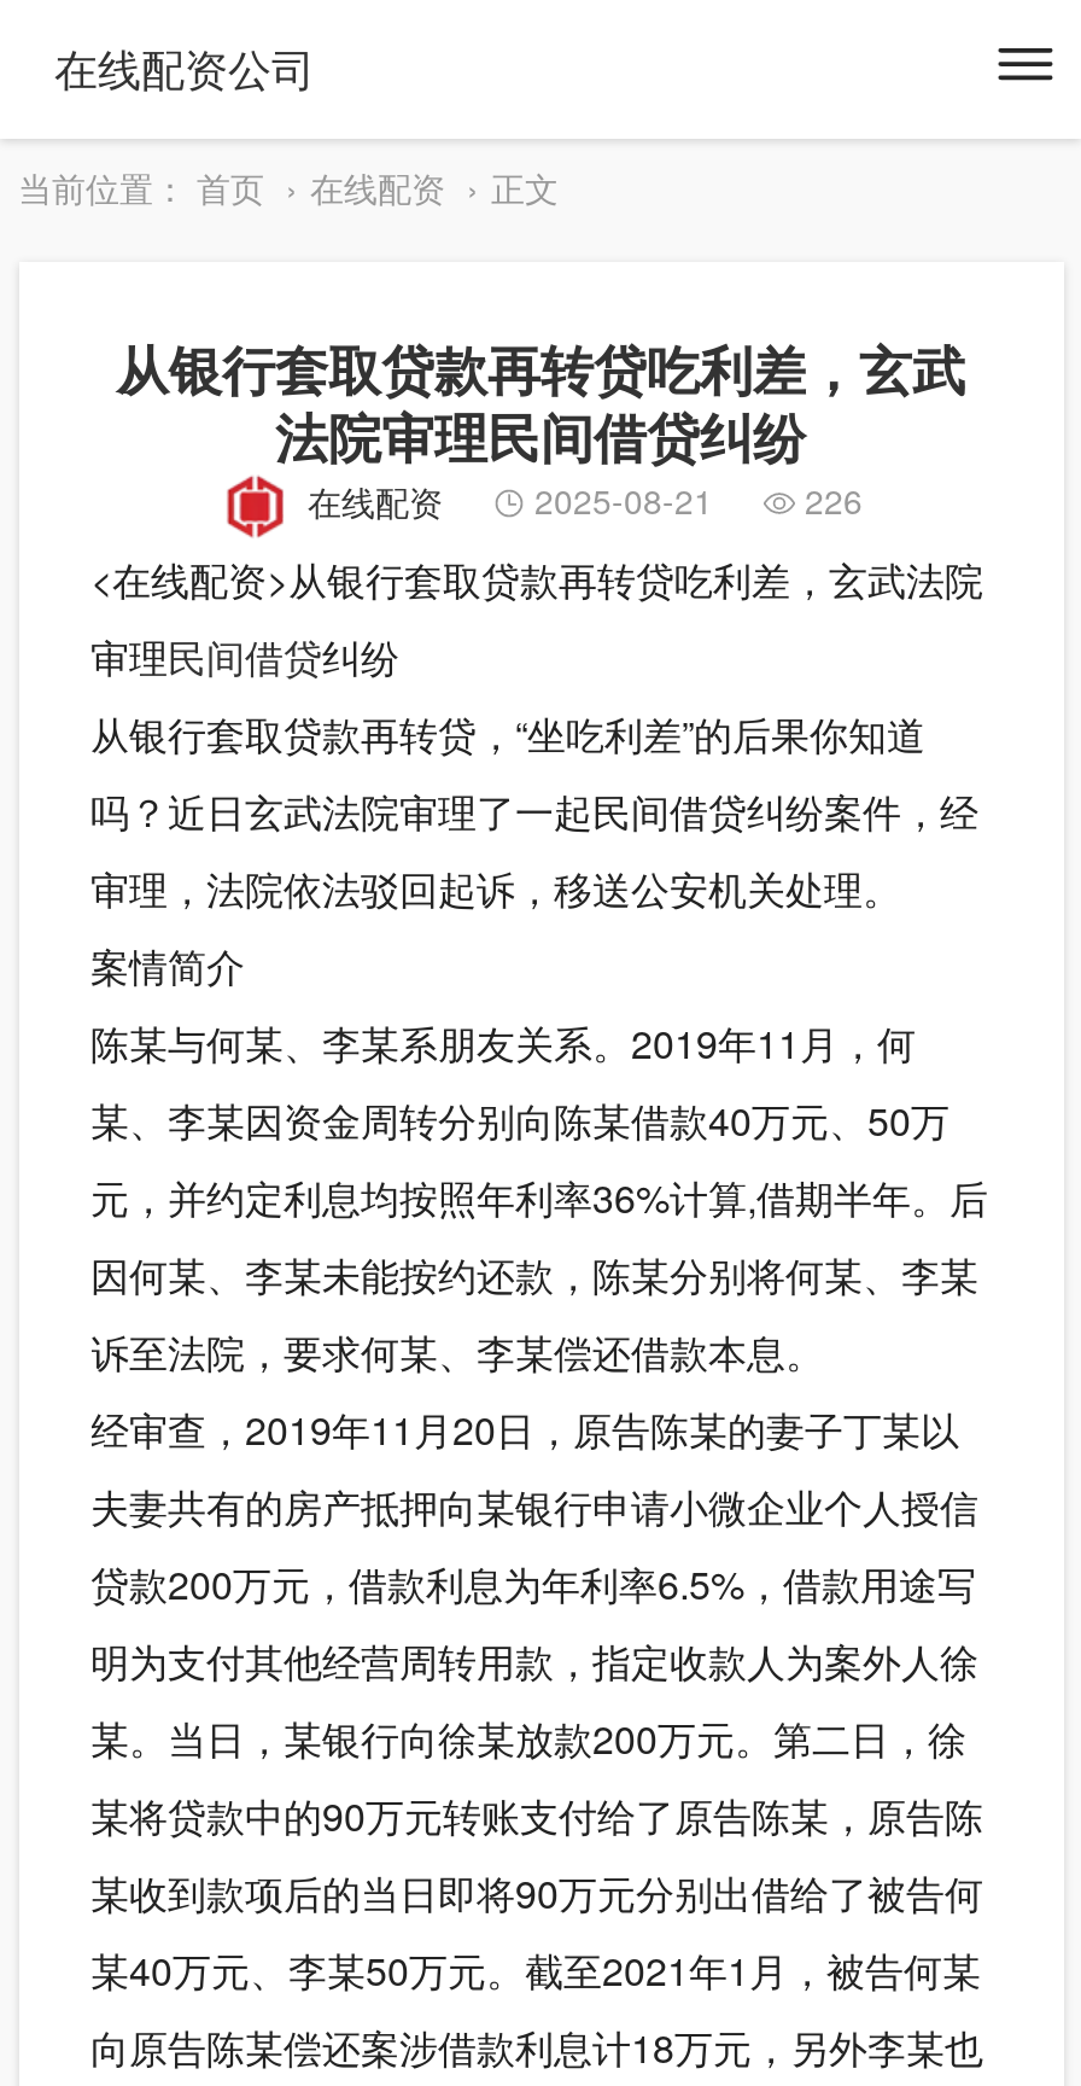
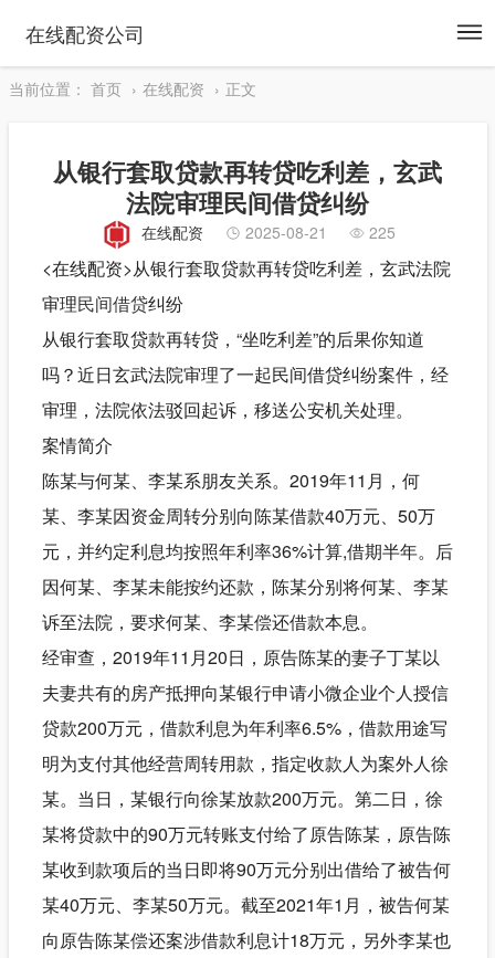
- 在线配资 2025-08-21 226
+ 在线配资 2025-08-21 225
